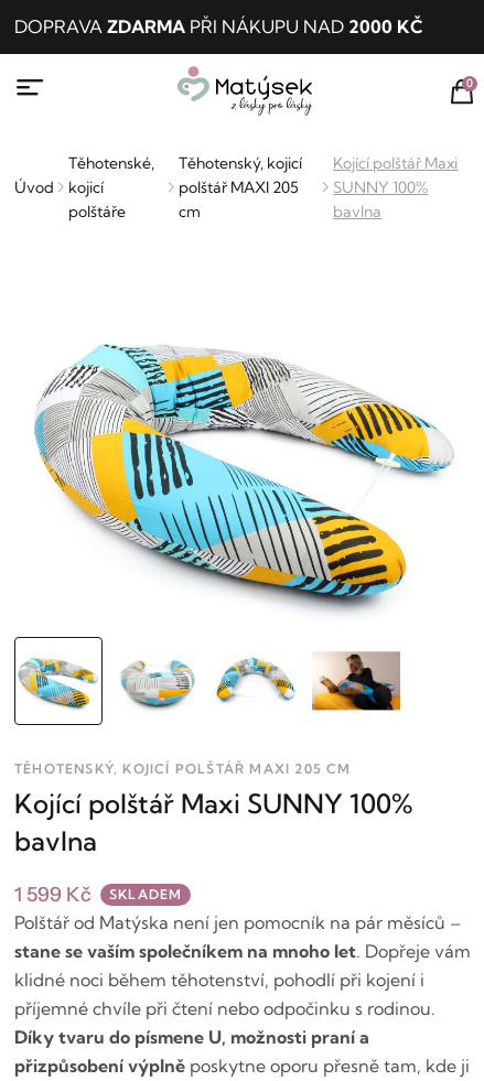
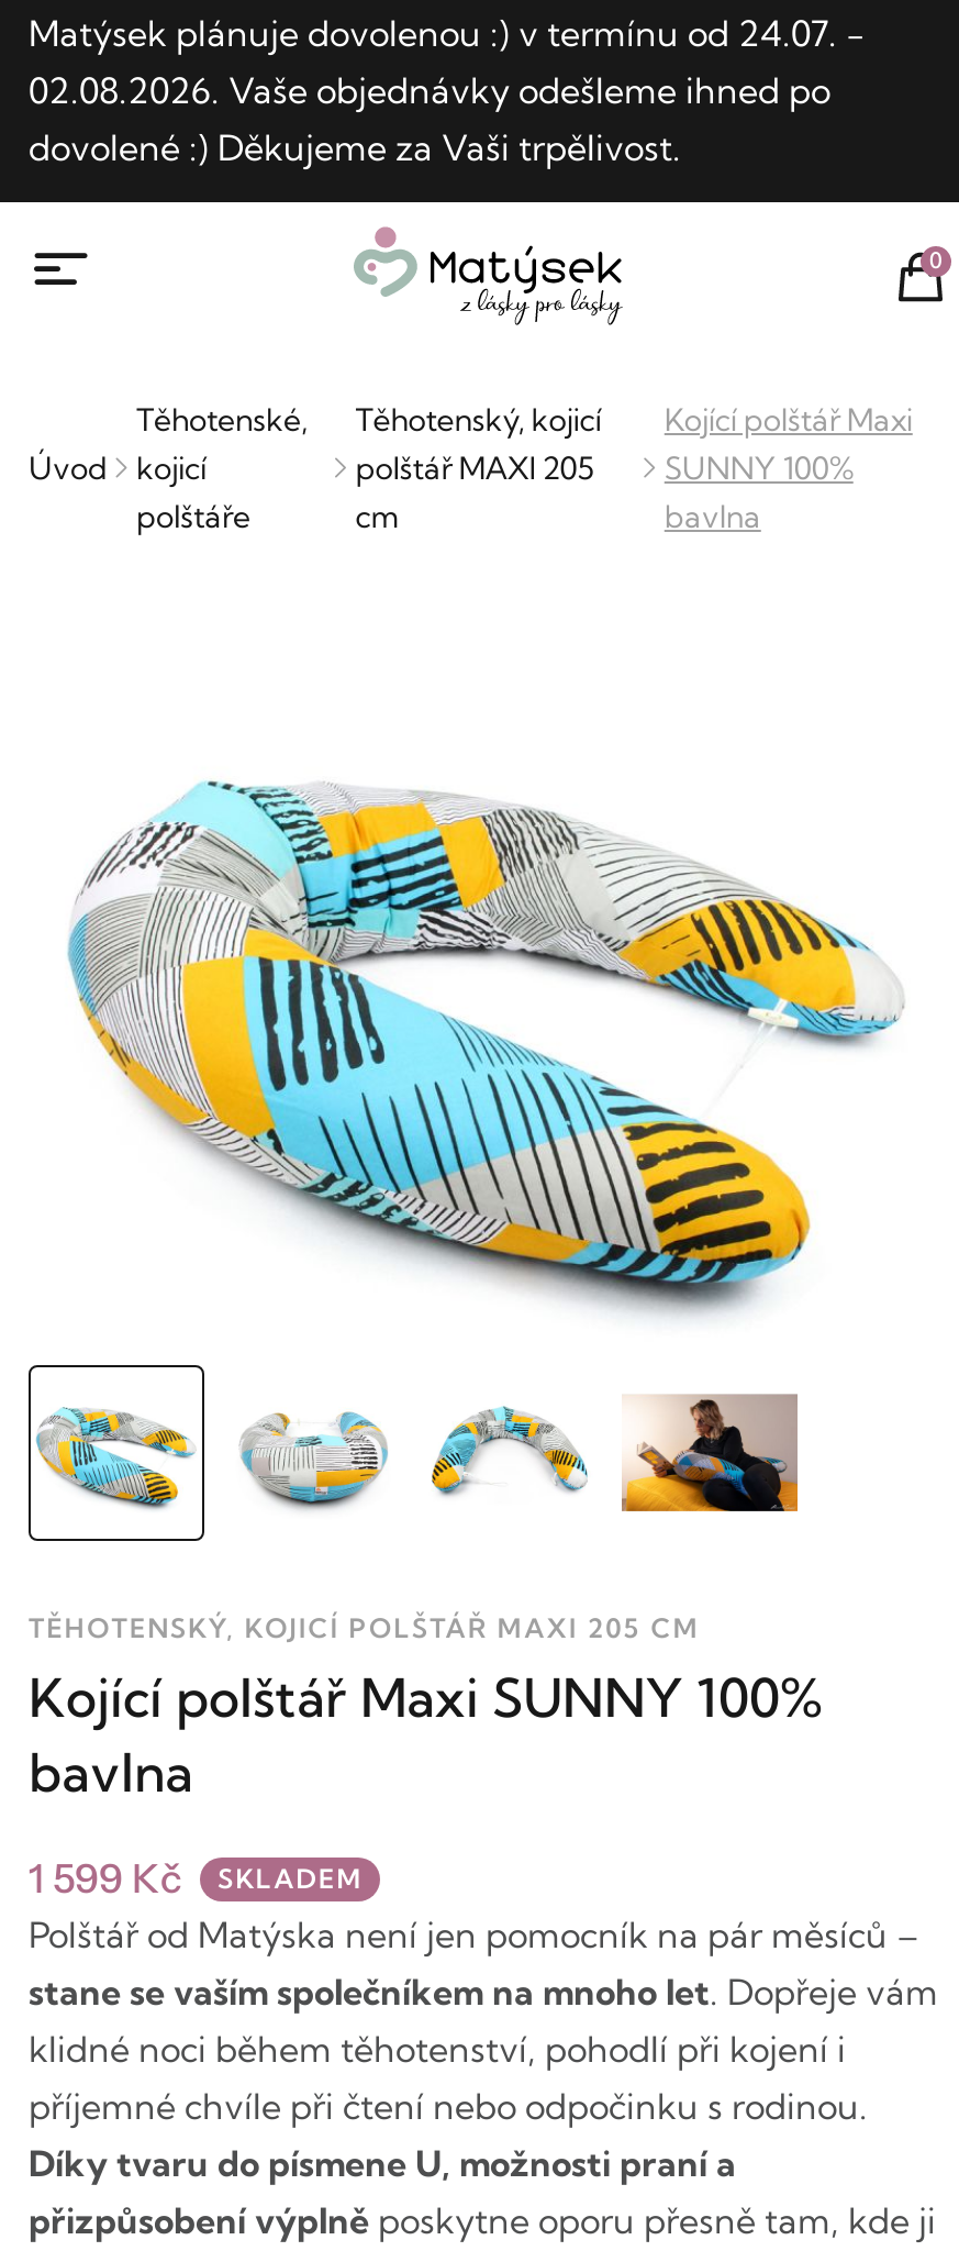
- DOPRAVA ZDARMA PŘI NÁKUPU NAD 2000 KČ
+ Matýsek plánuje dovolenou :) v termínu od 24.07. -
+ 02.08.2026. Vaše objednávky odešleme ihned po
+ dovolené :) Děkujeme za Vaši trpělivost.
